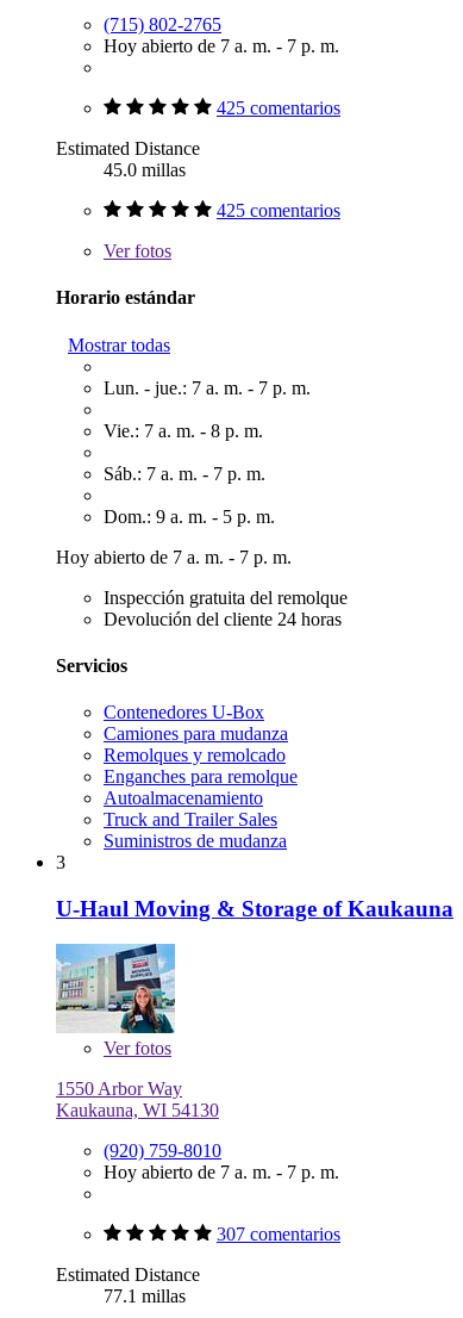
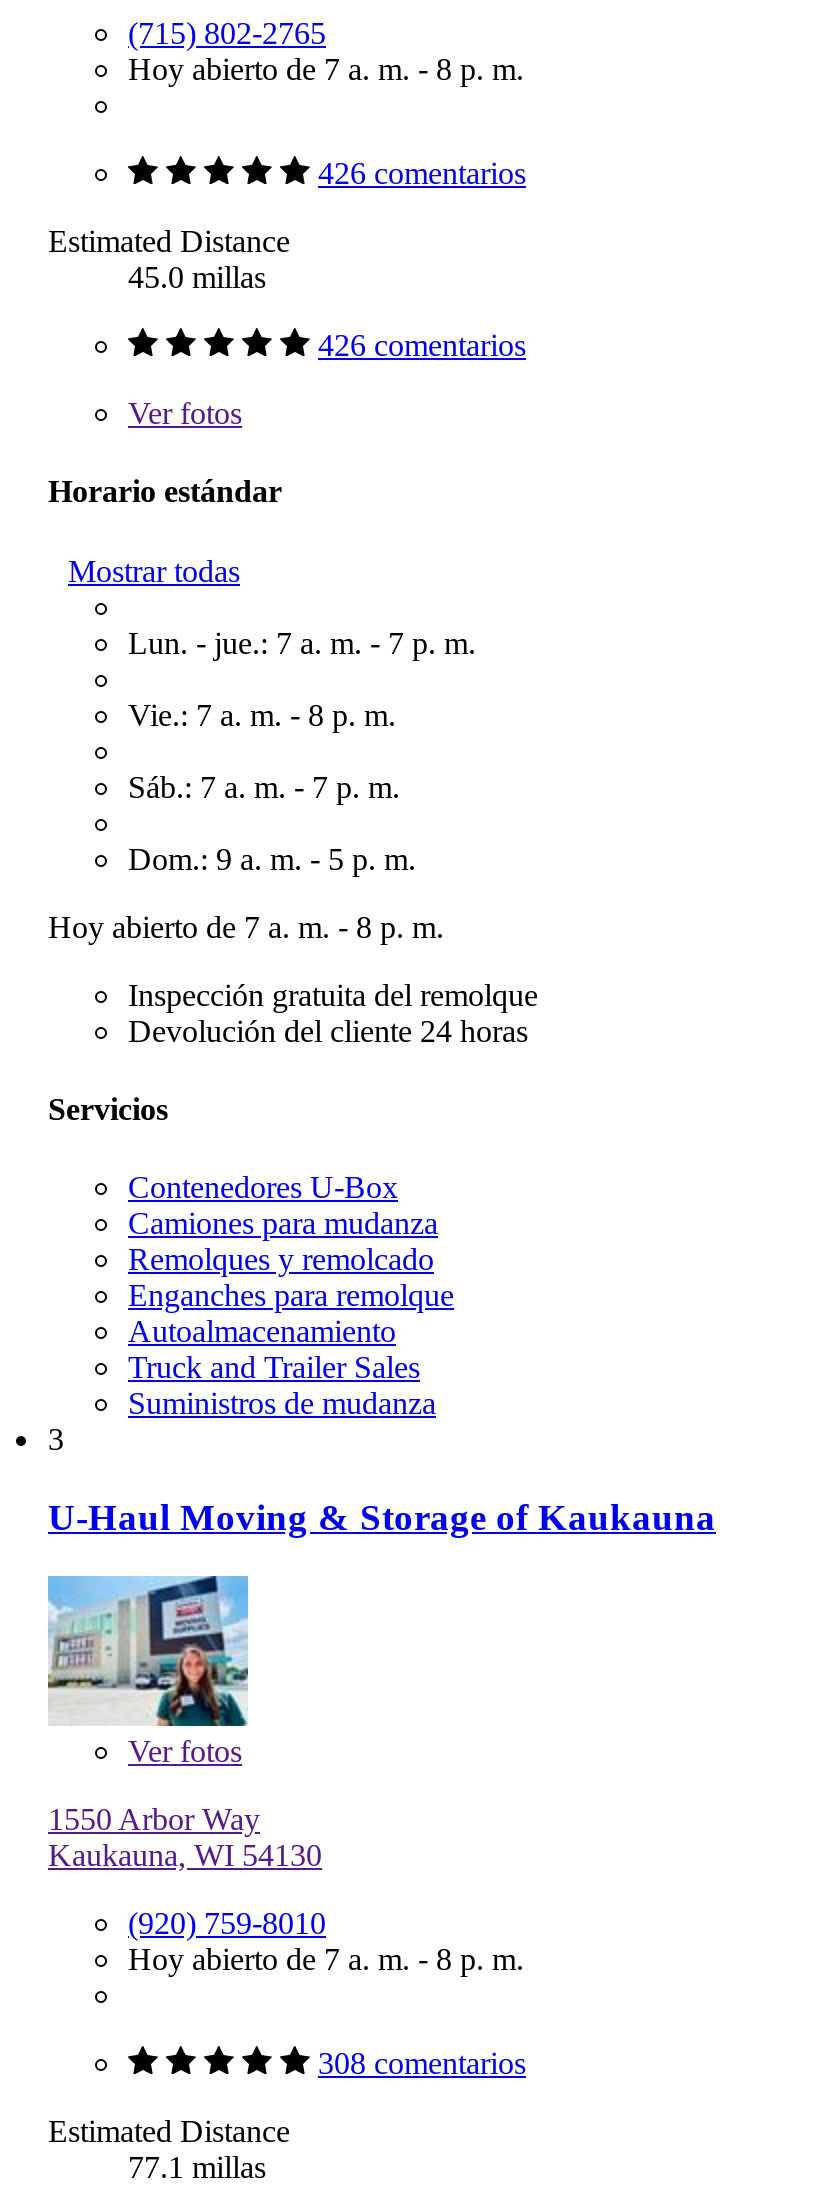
- Hoy abierto de 7 a. m. - 7 p. m.
+ Hoy abierto de 7 a. m. - 8 p. m.

- 425 comentarios
+ 426 comentarios

- 425 comentarios
+ 426 comentarios

- Hoy abierto de 7 a. m. - 7 p. m.
+ Hoy abierto de 7 a. m. - 8 p. m.

- Hoy abierto de 7 a. m. - 7 p. m.
+ Hoy abierto de 7 a. m. - 8 p. m.

- 307 comentarios
+ 308 comentarios
